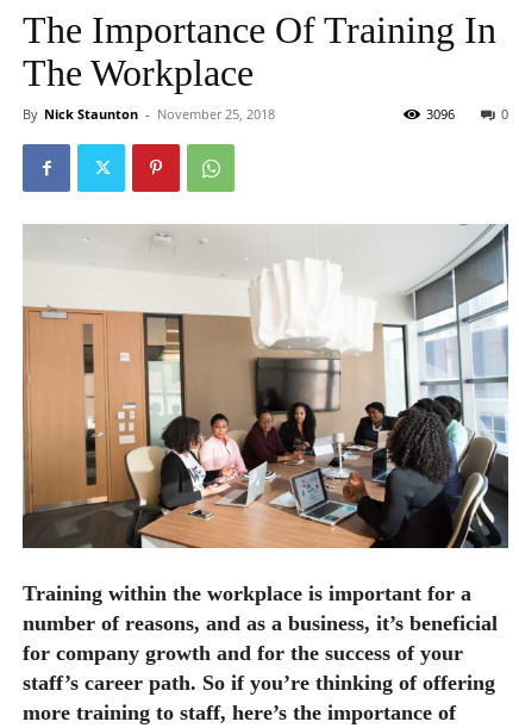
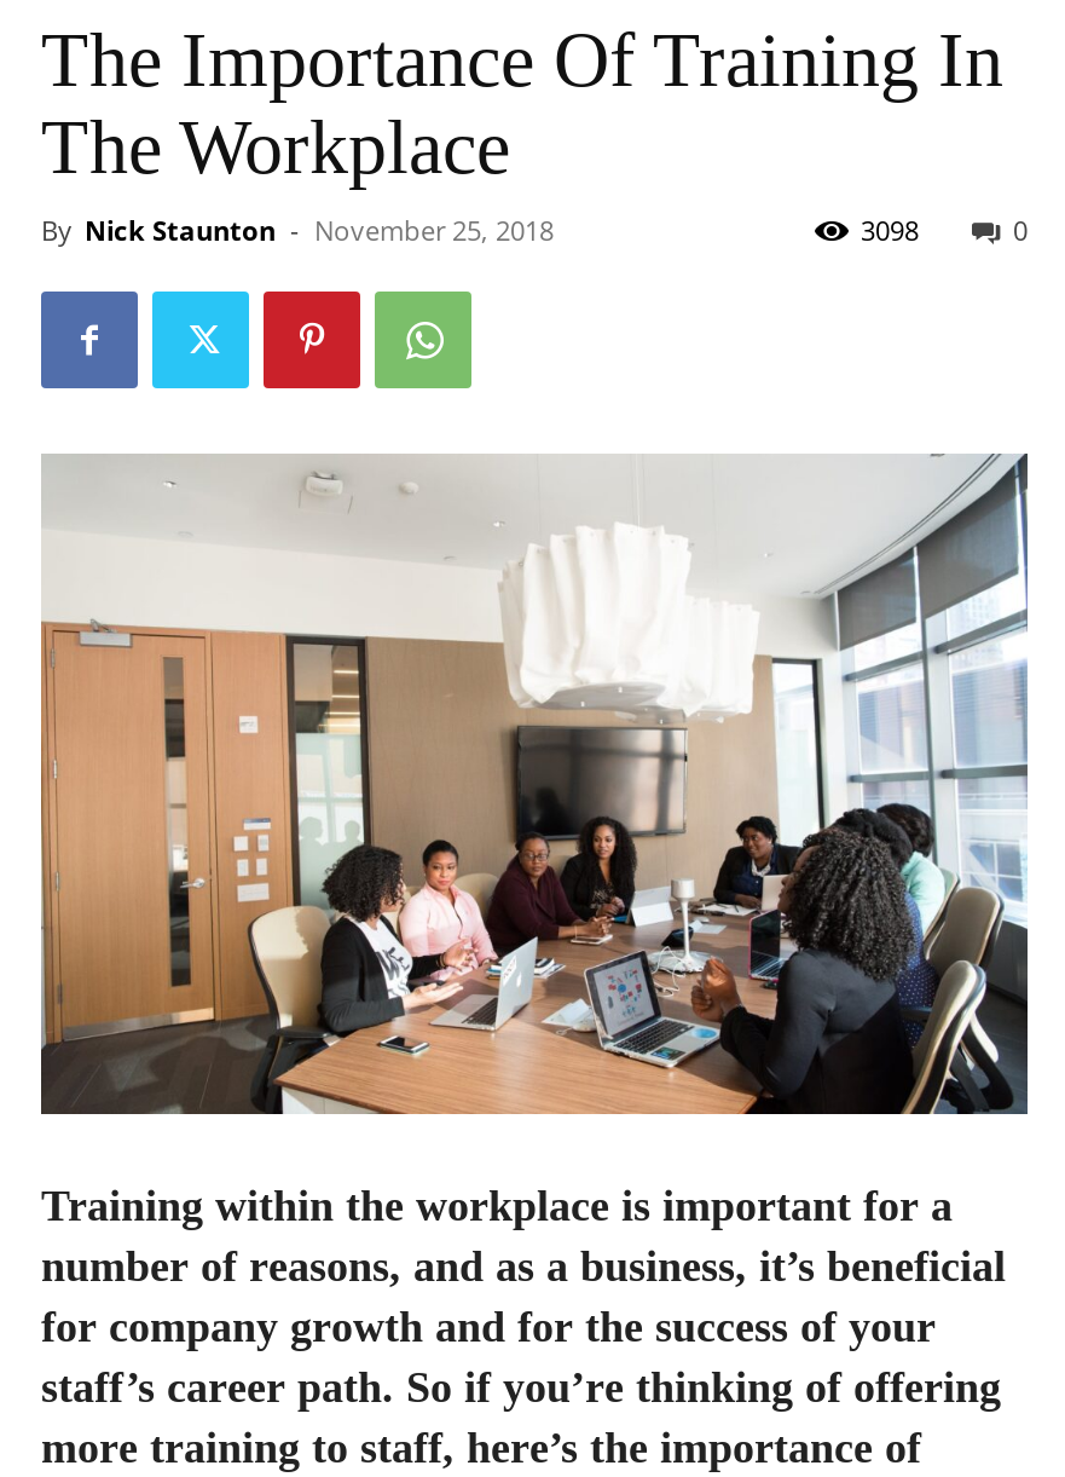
- 3096
+ 3098
